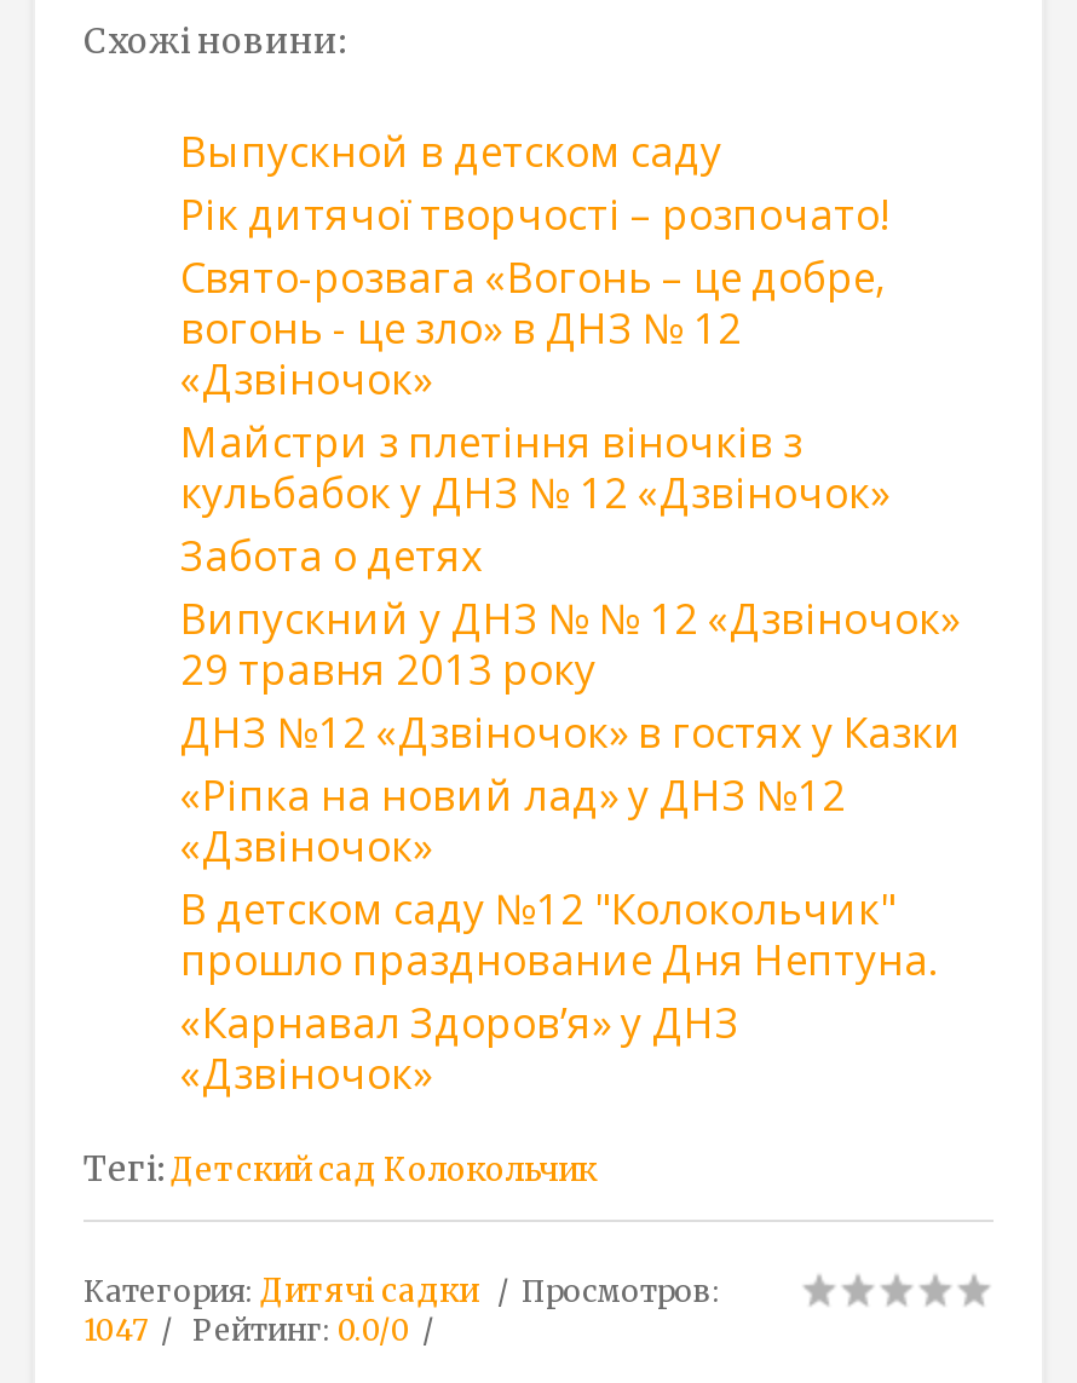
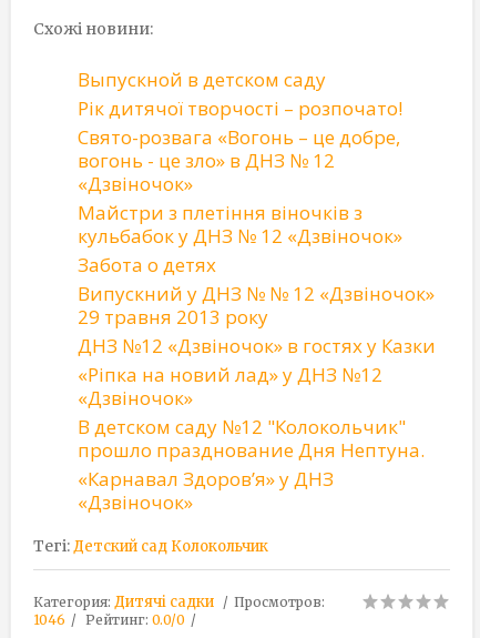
- 1047 Рейтинг: 0.0/0
+ 1046 Рейтинг: 0.0/0
